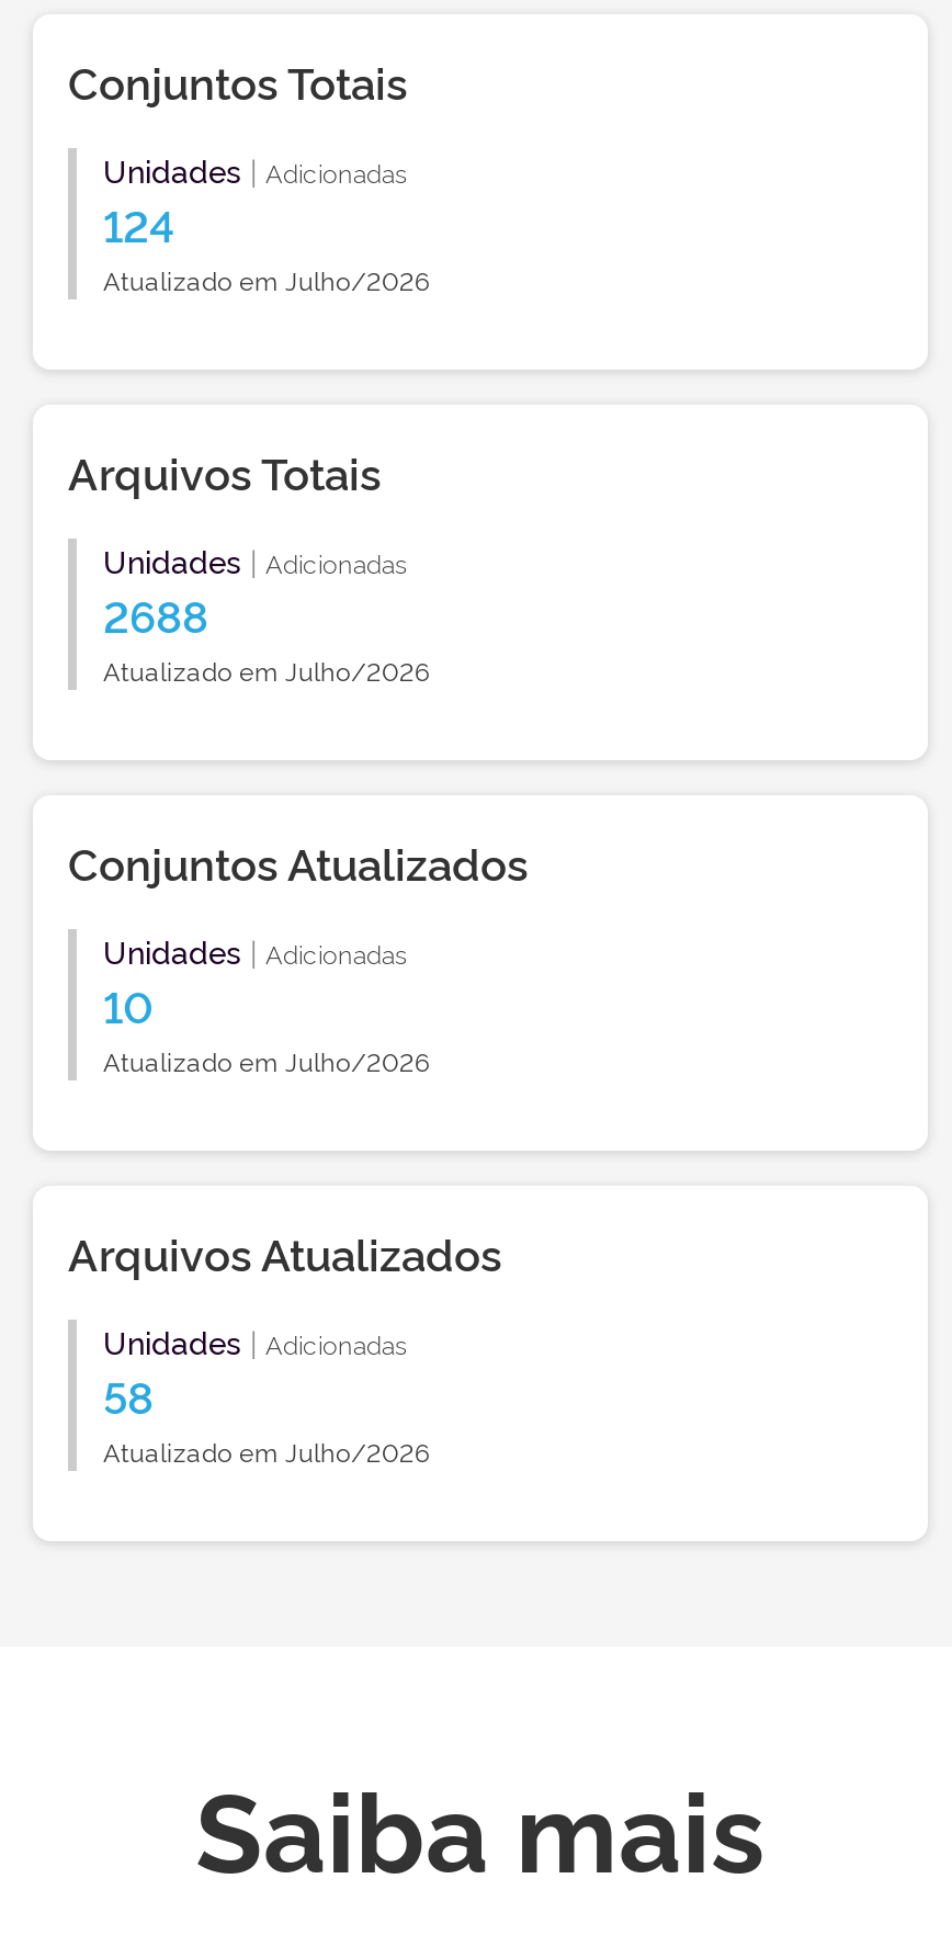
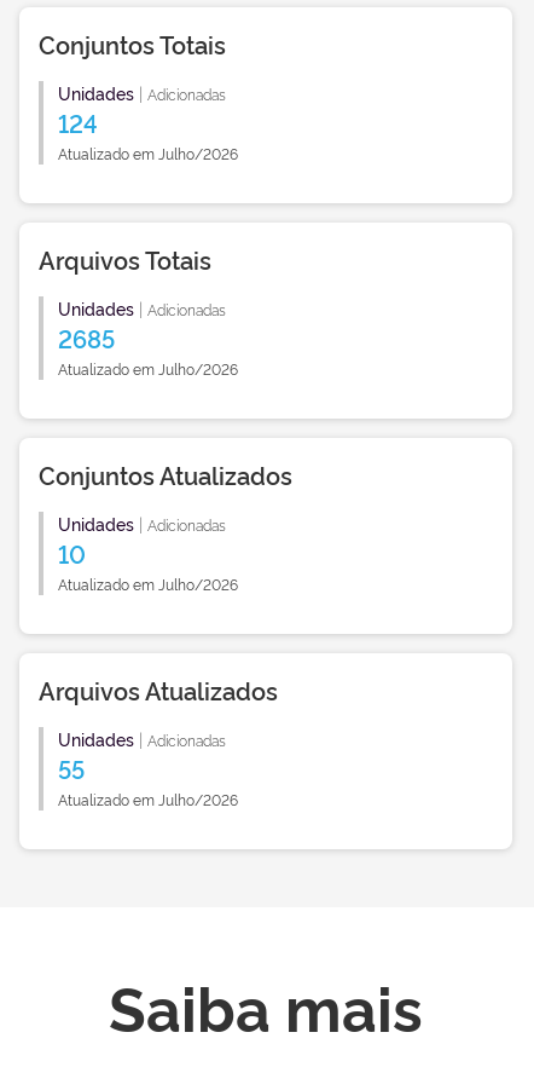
- 2688
+ 2685

- 58
+ 55
